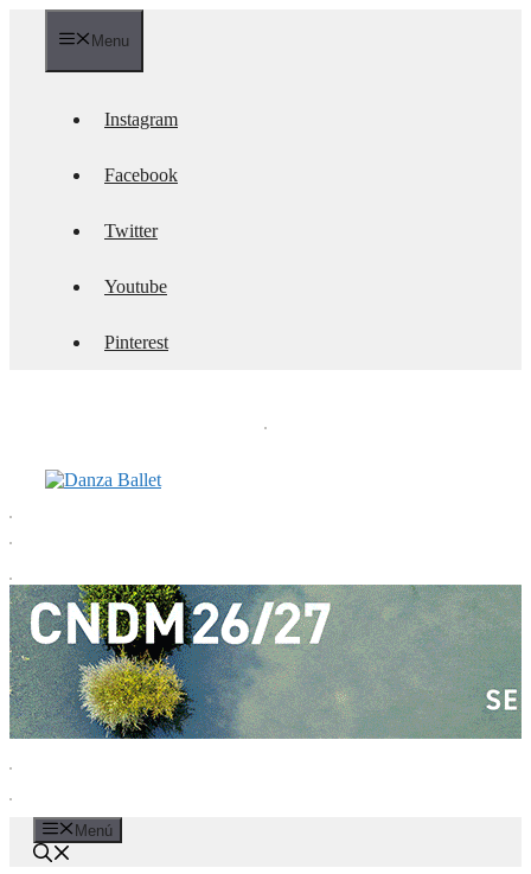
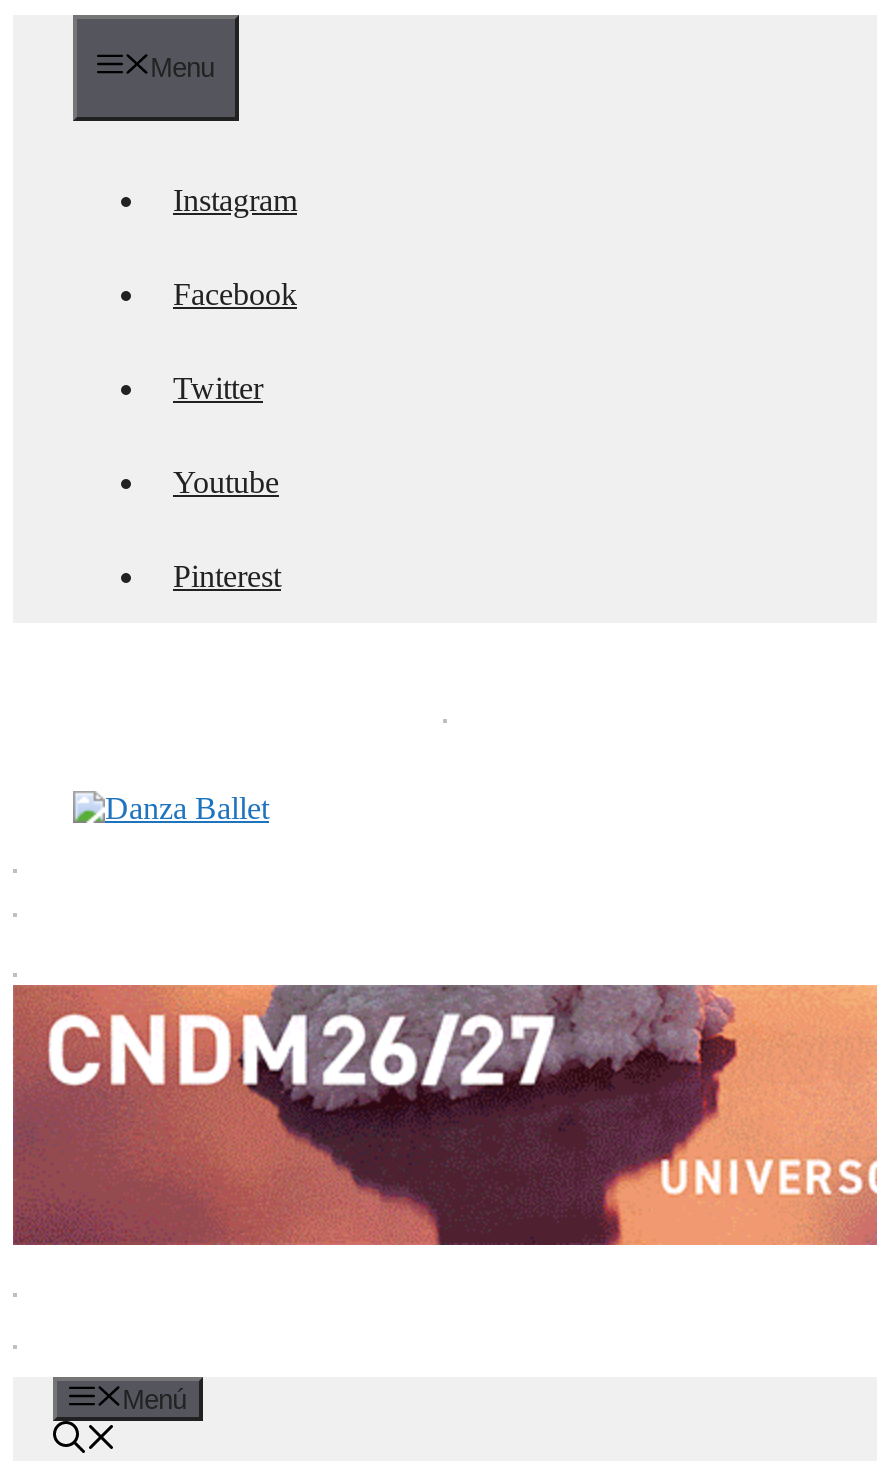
- [image]
+ [image]
